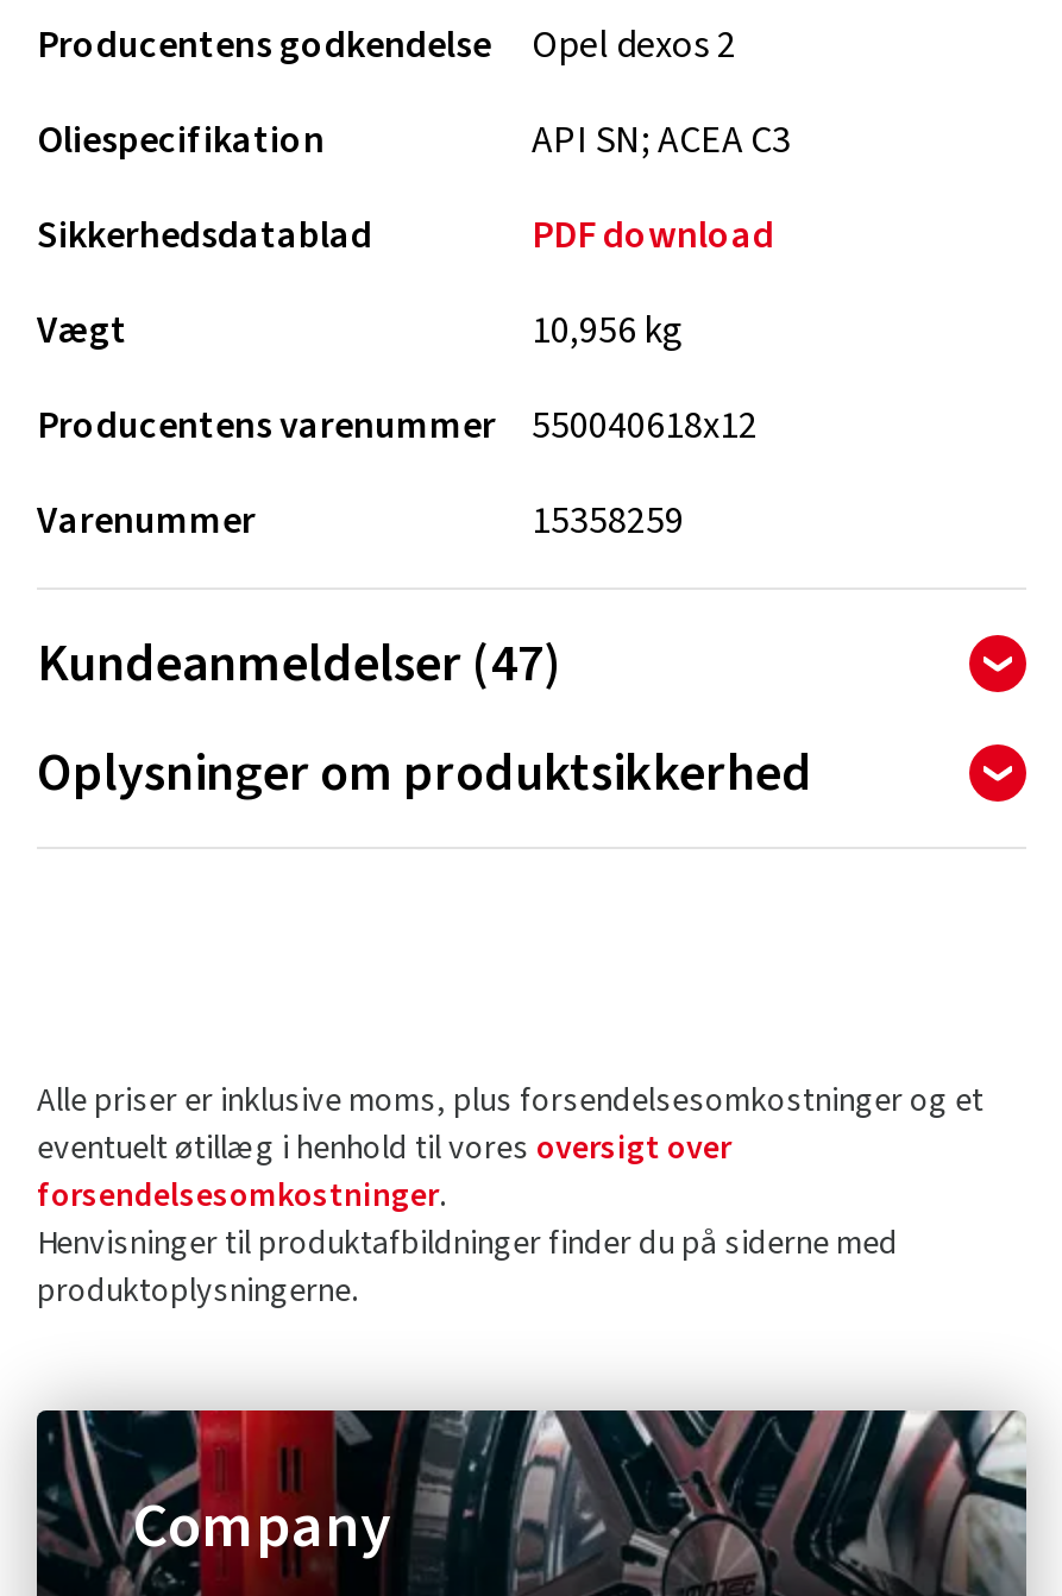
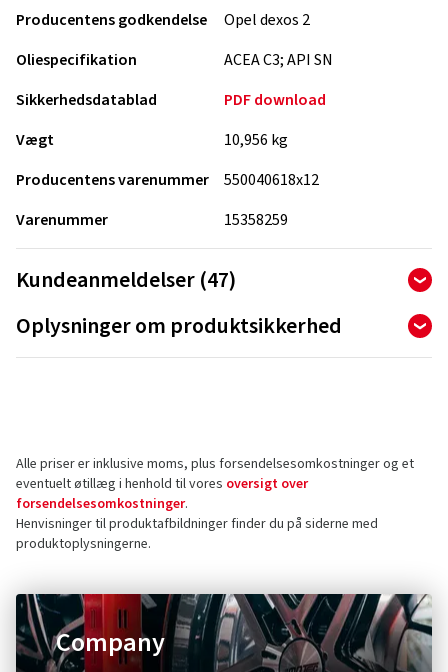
- API SN; ACEA C3
+ ACEA C3; API SN
